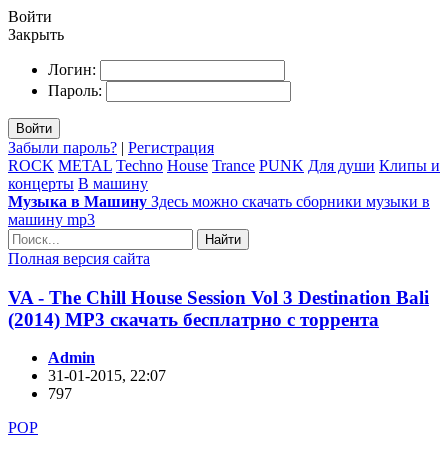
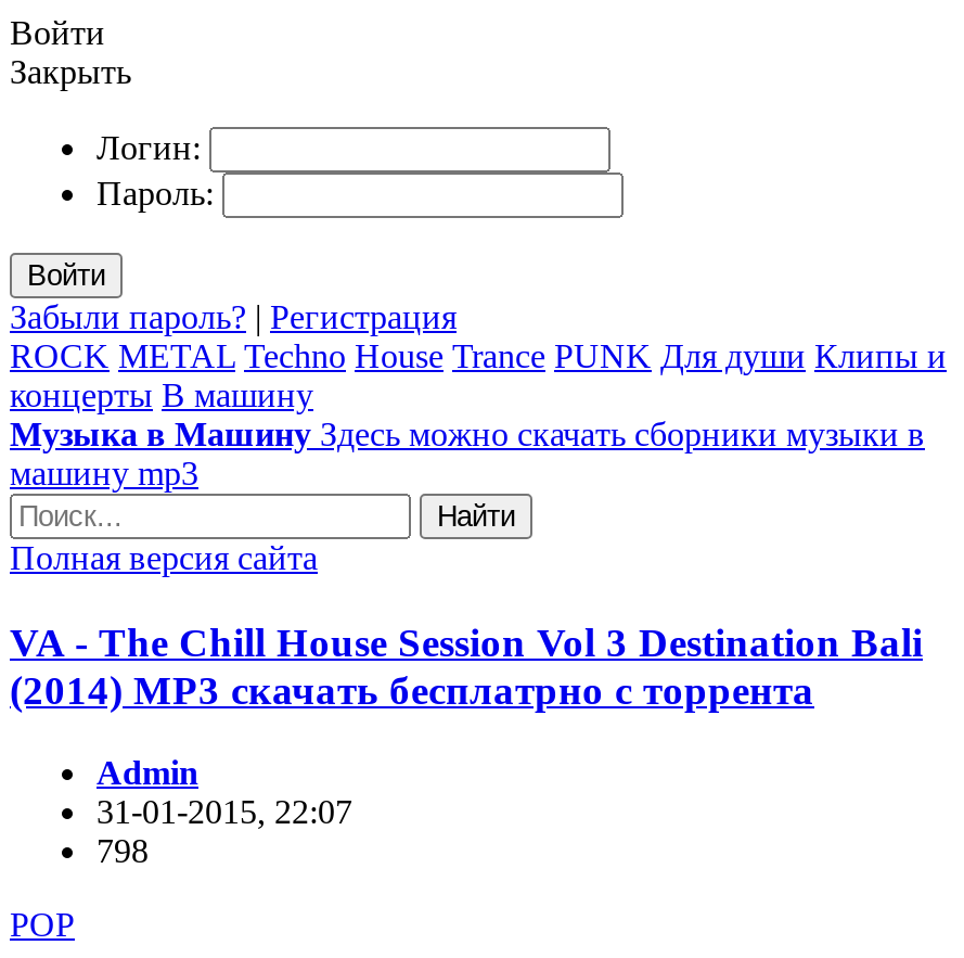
- 797
+ 798
